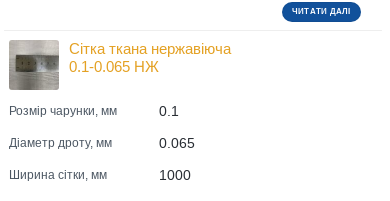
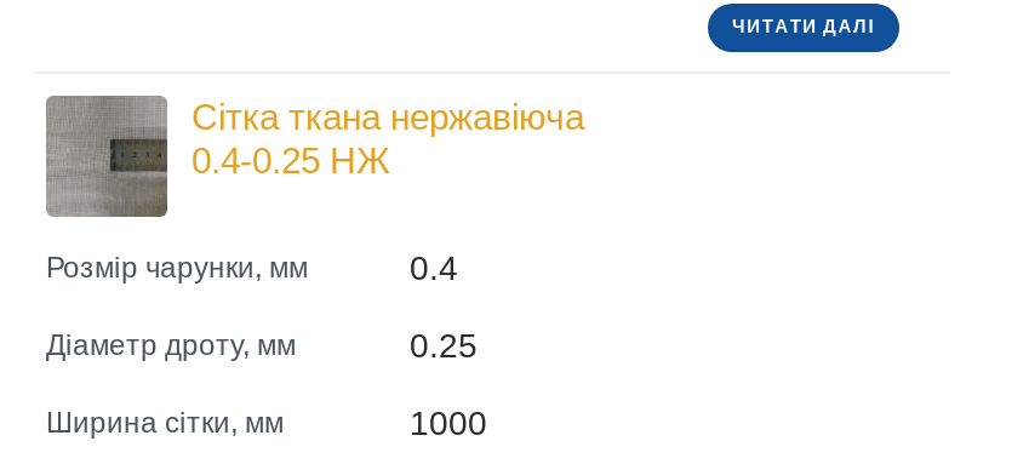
- [image]
- 0.1-0.065 НЖ
+ [image]
+ 0.4-0.25 НЖ

- 0.1
+ 0.4

- 0.065
+ 0.25
